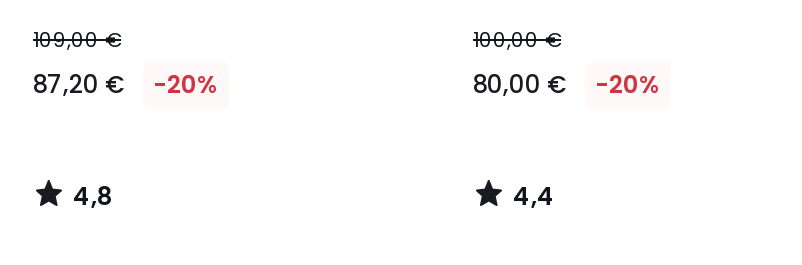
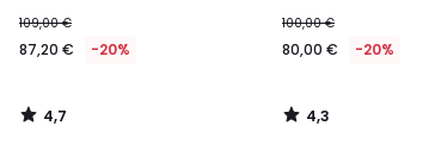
- 4,8
+ 4,7

- 4,4
+ 4,3
